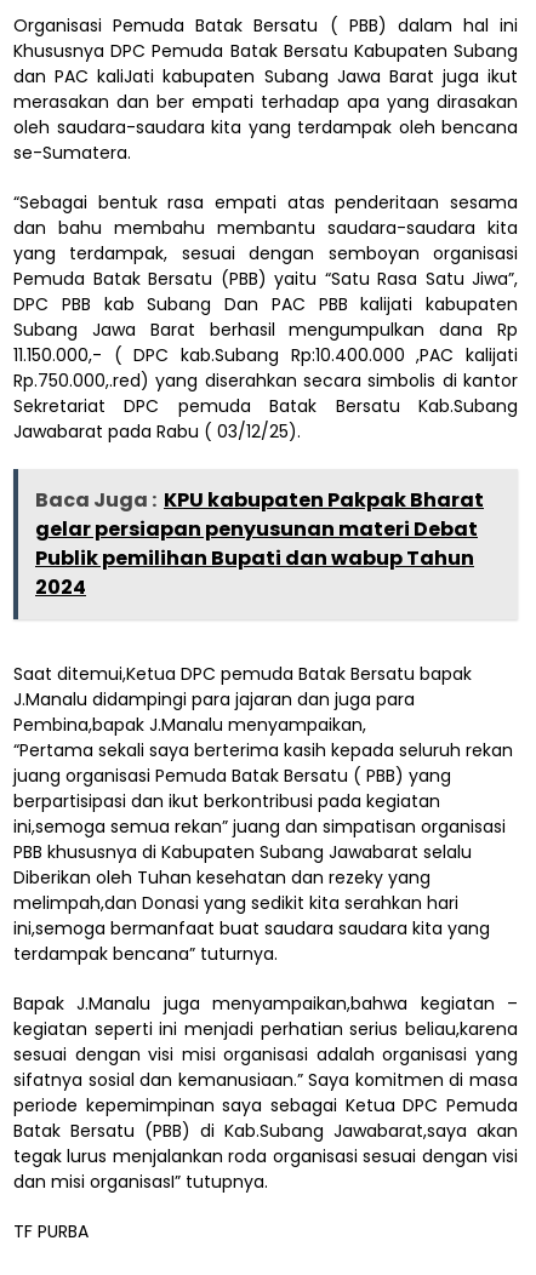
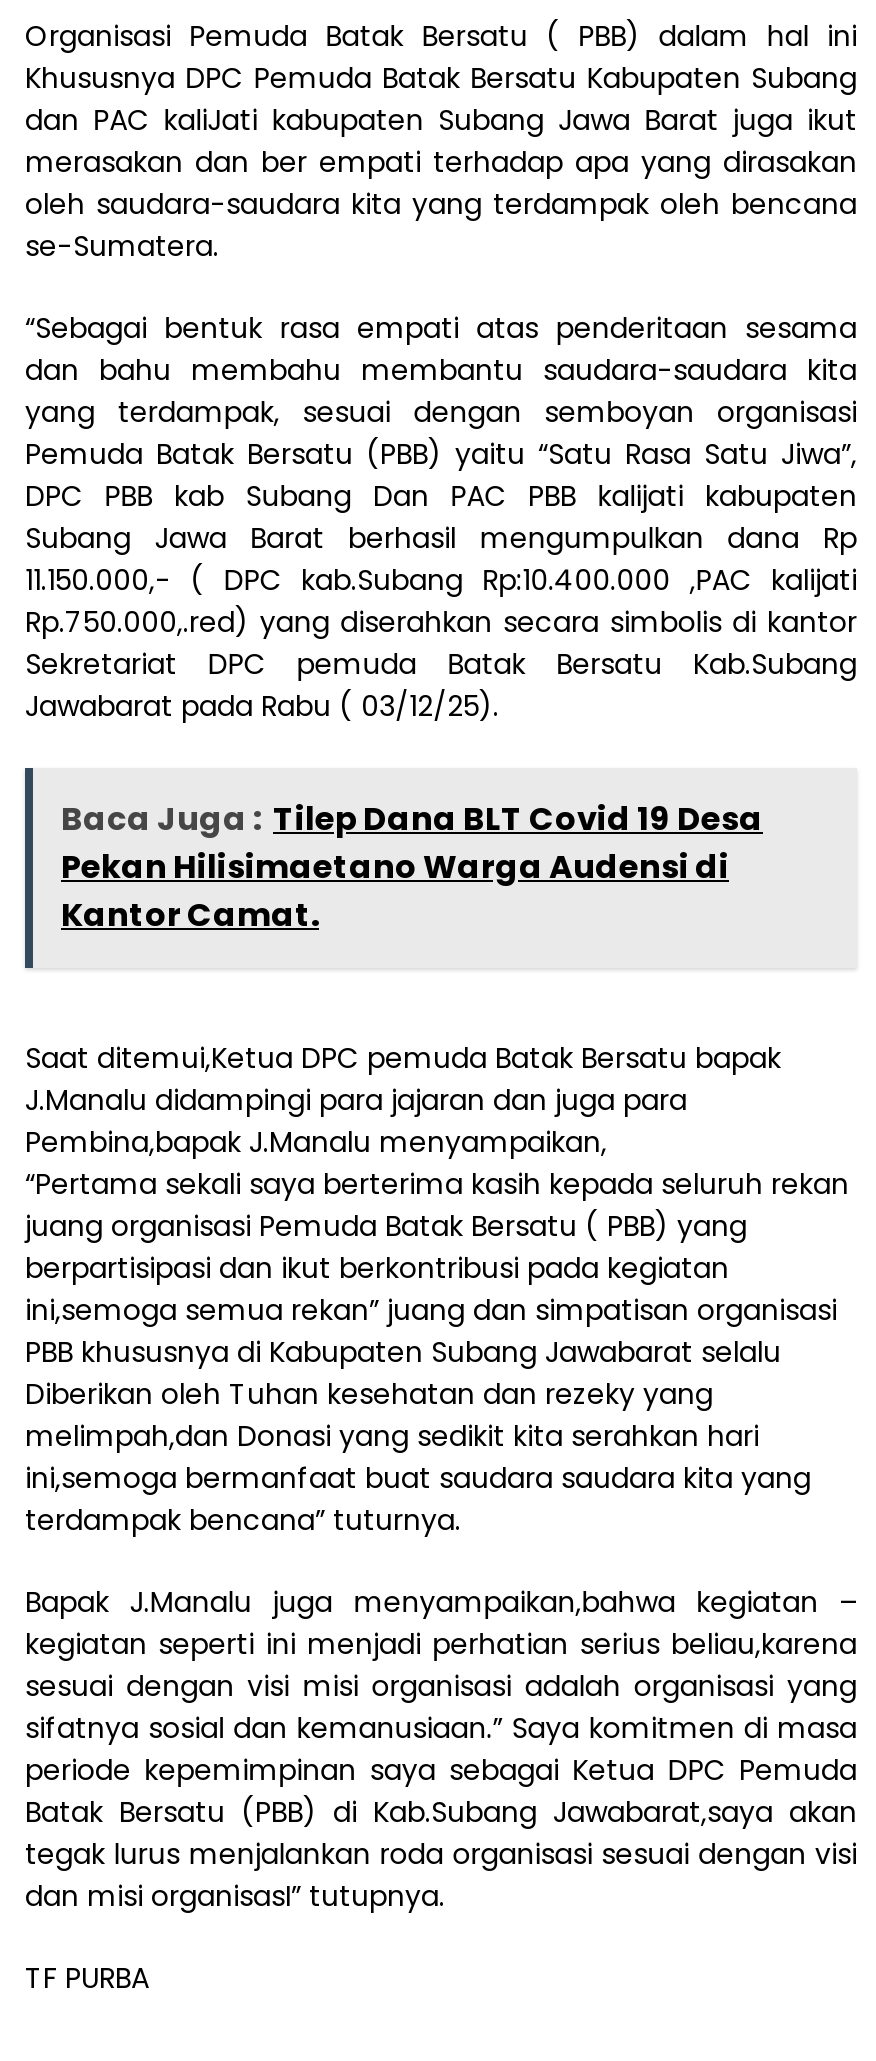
- Baca Juga : KPU kabupaten Pakpak Bharat
- gelar persiapan penyusunan materi Debat
- Publik pemilihan Bupati dan wabup Tahun
- 2024
+ Baca Juga : Tilep Dana BLT Covid 19 Desa
+ Pekan Hilisimaetano Warga Audensi di
+ Kantor Camat.
